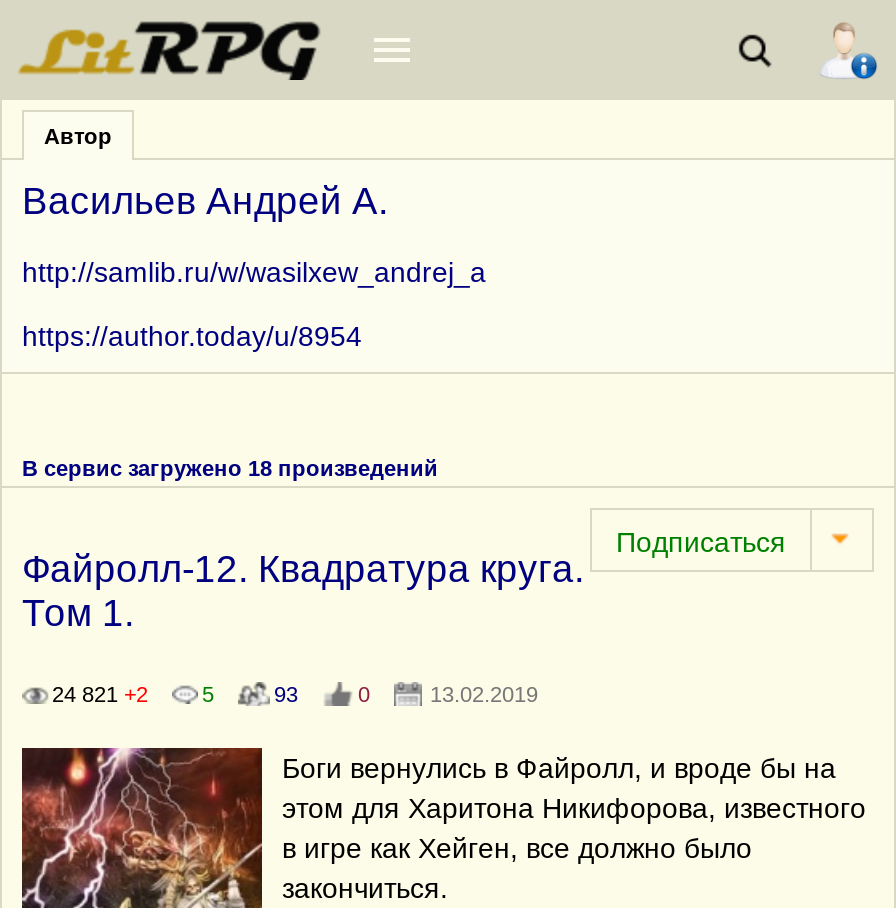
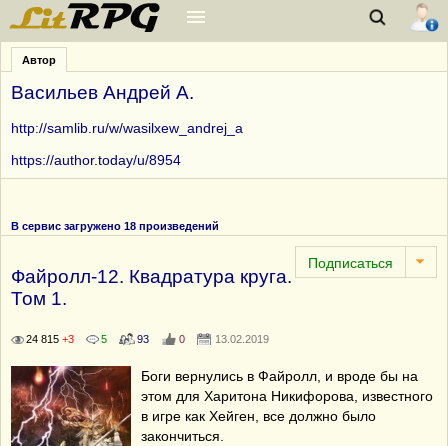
- 24 821 +2
+ 24 815 +3
